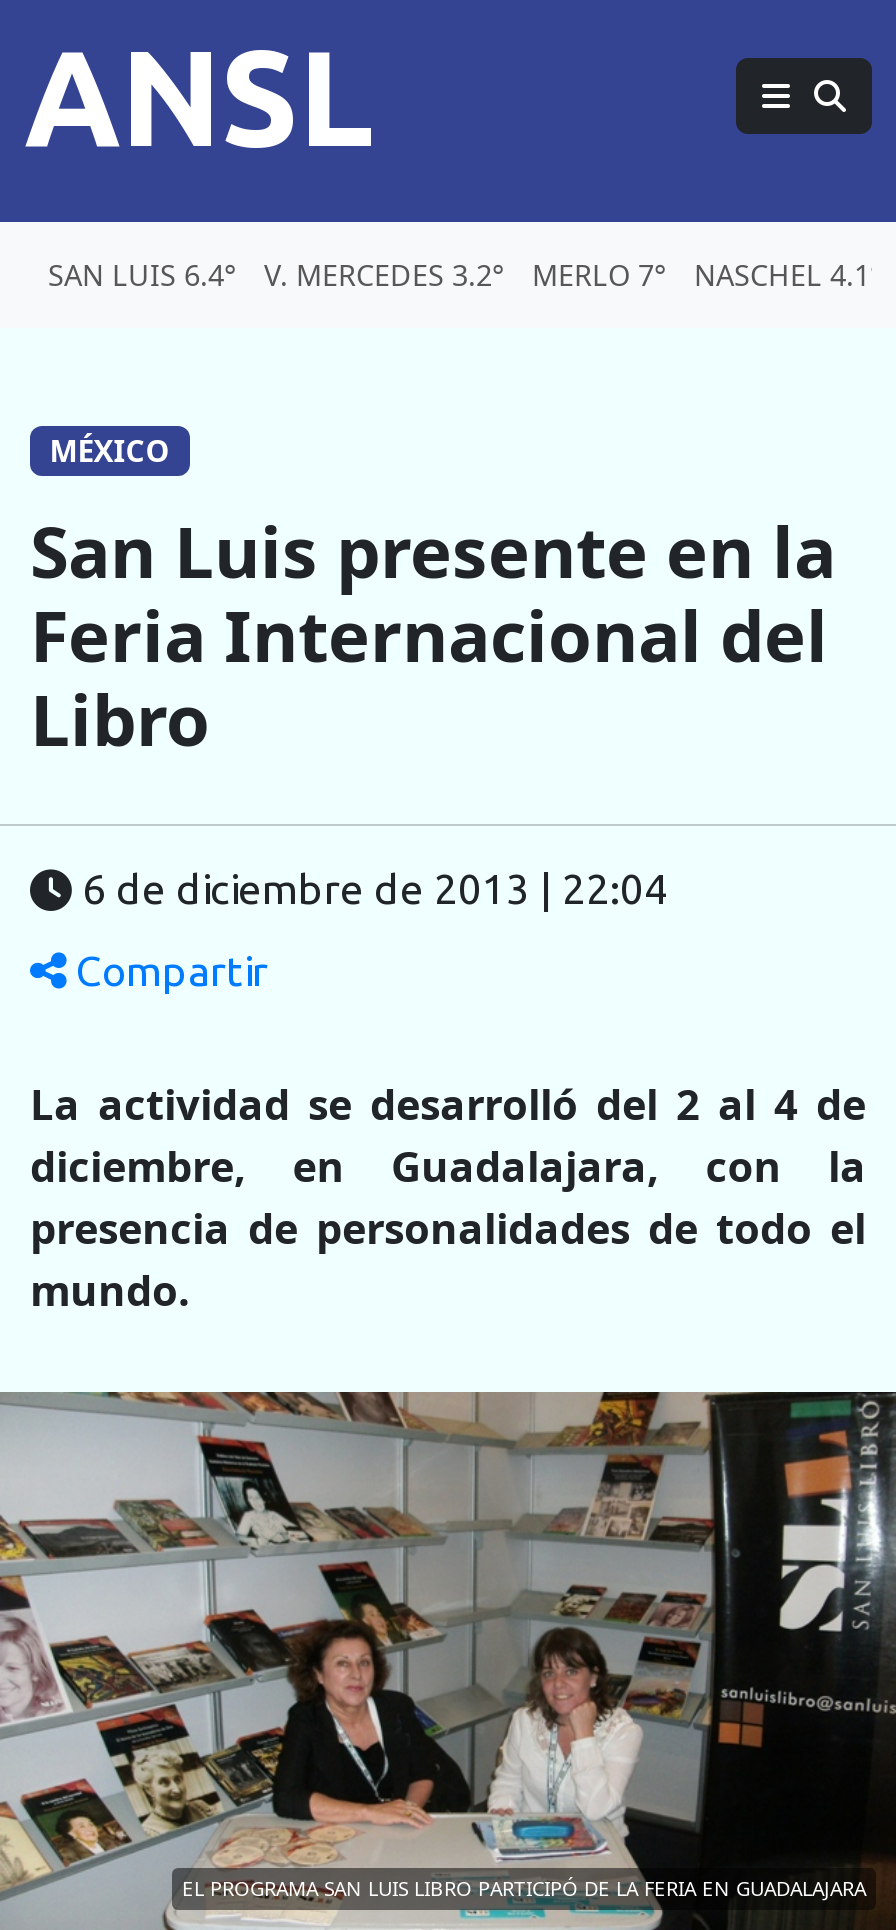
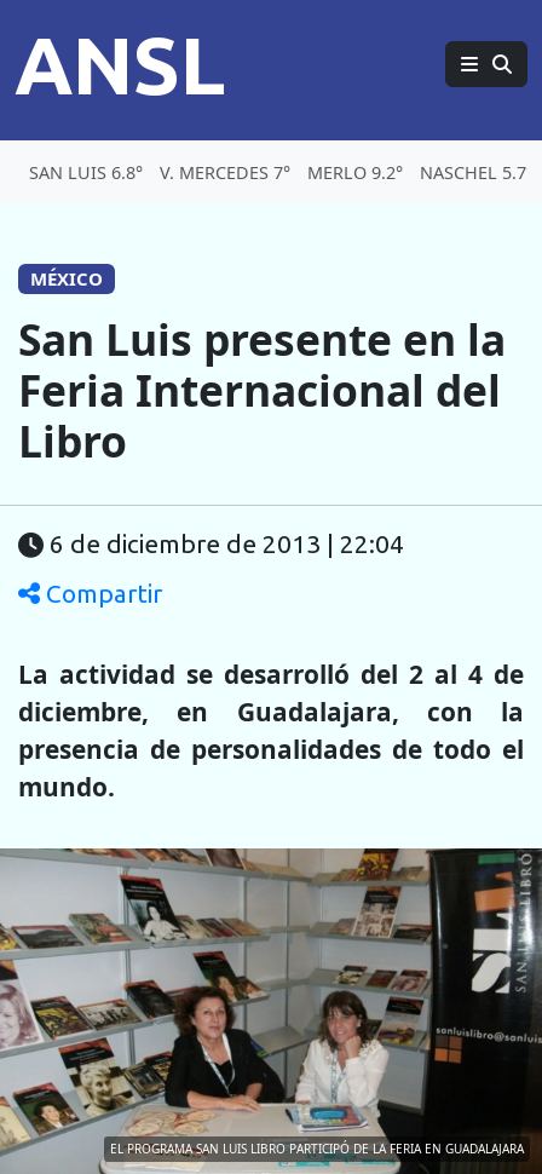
- SAN LUIS 6.4°
+ SAN LUIS 6.8°

- V. MERCEDES 3.2°
+ V. MERCEDES 7°

- MERLO 7°
+ MERLO 9.2°

- NASCHEL 4.1°
+ NASCHEL 5.7°
